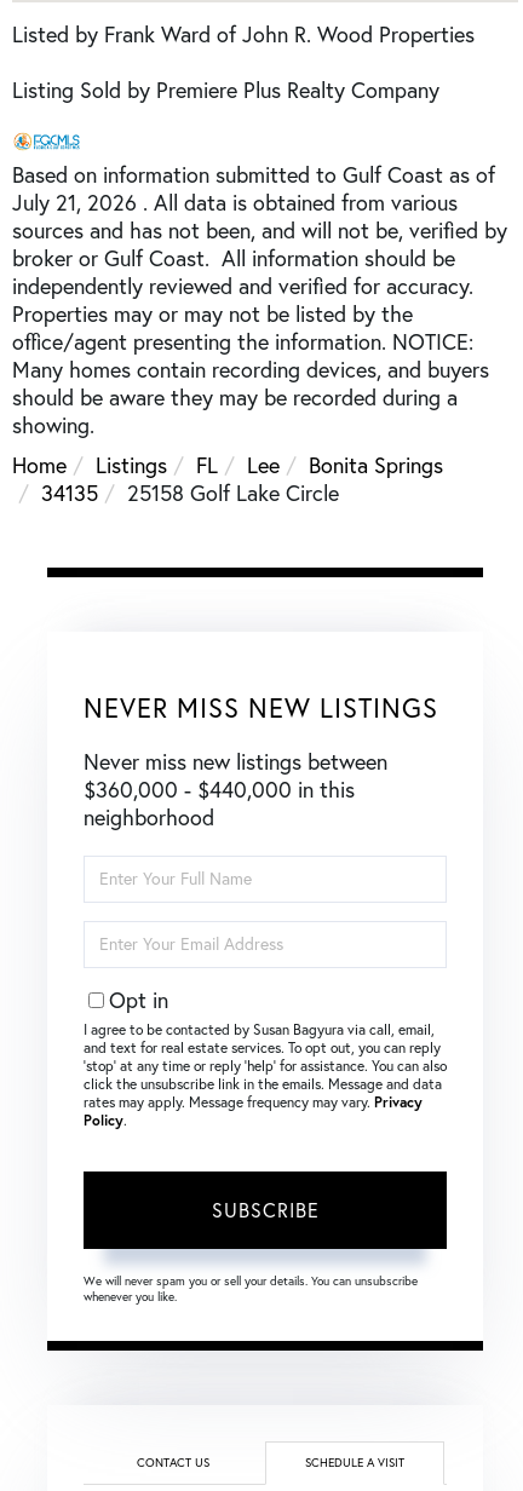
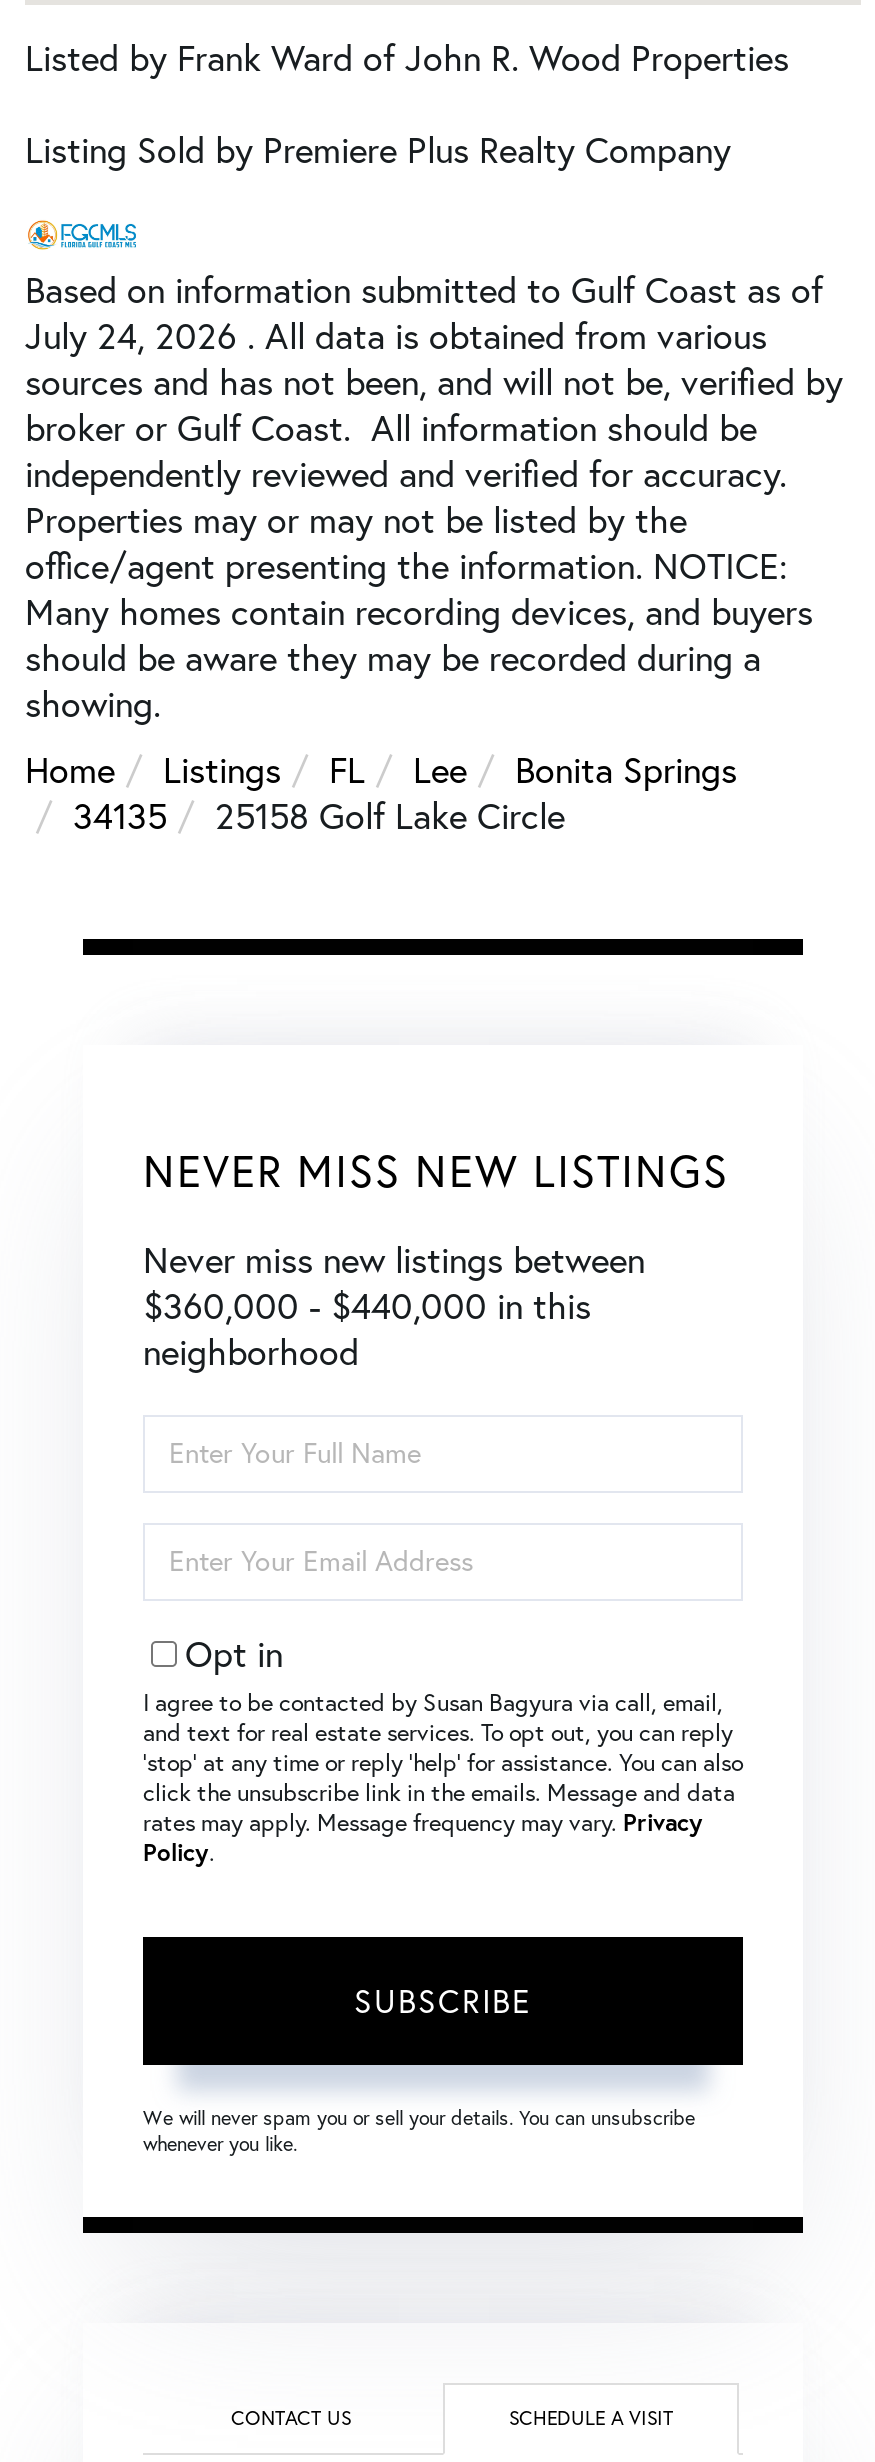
- July 21, 2026 . All data is obtained from various
+ July 24, 2026 . All data is obtained from various
